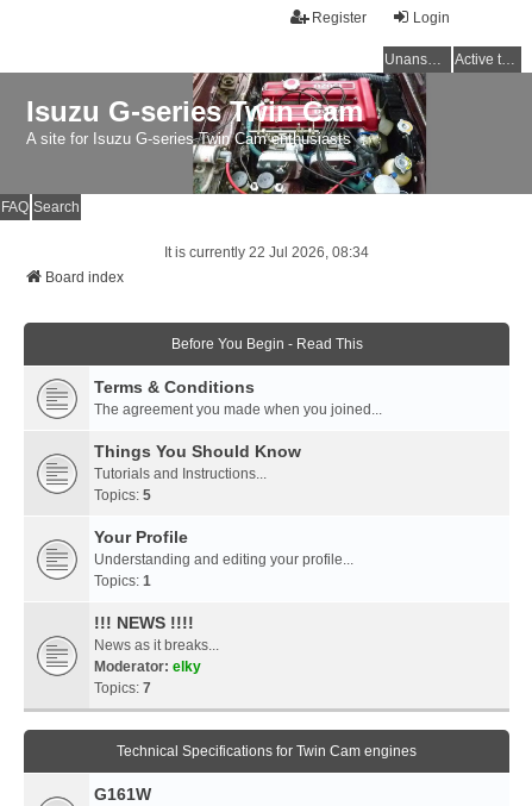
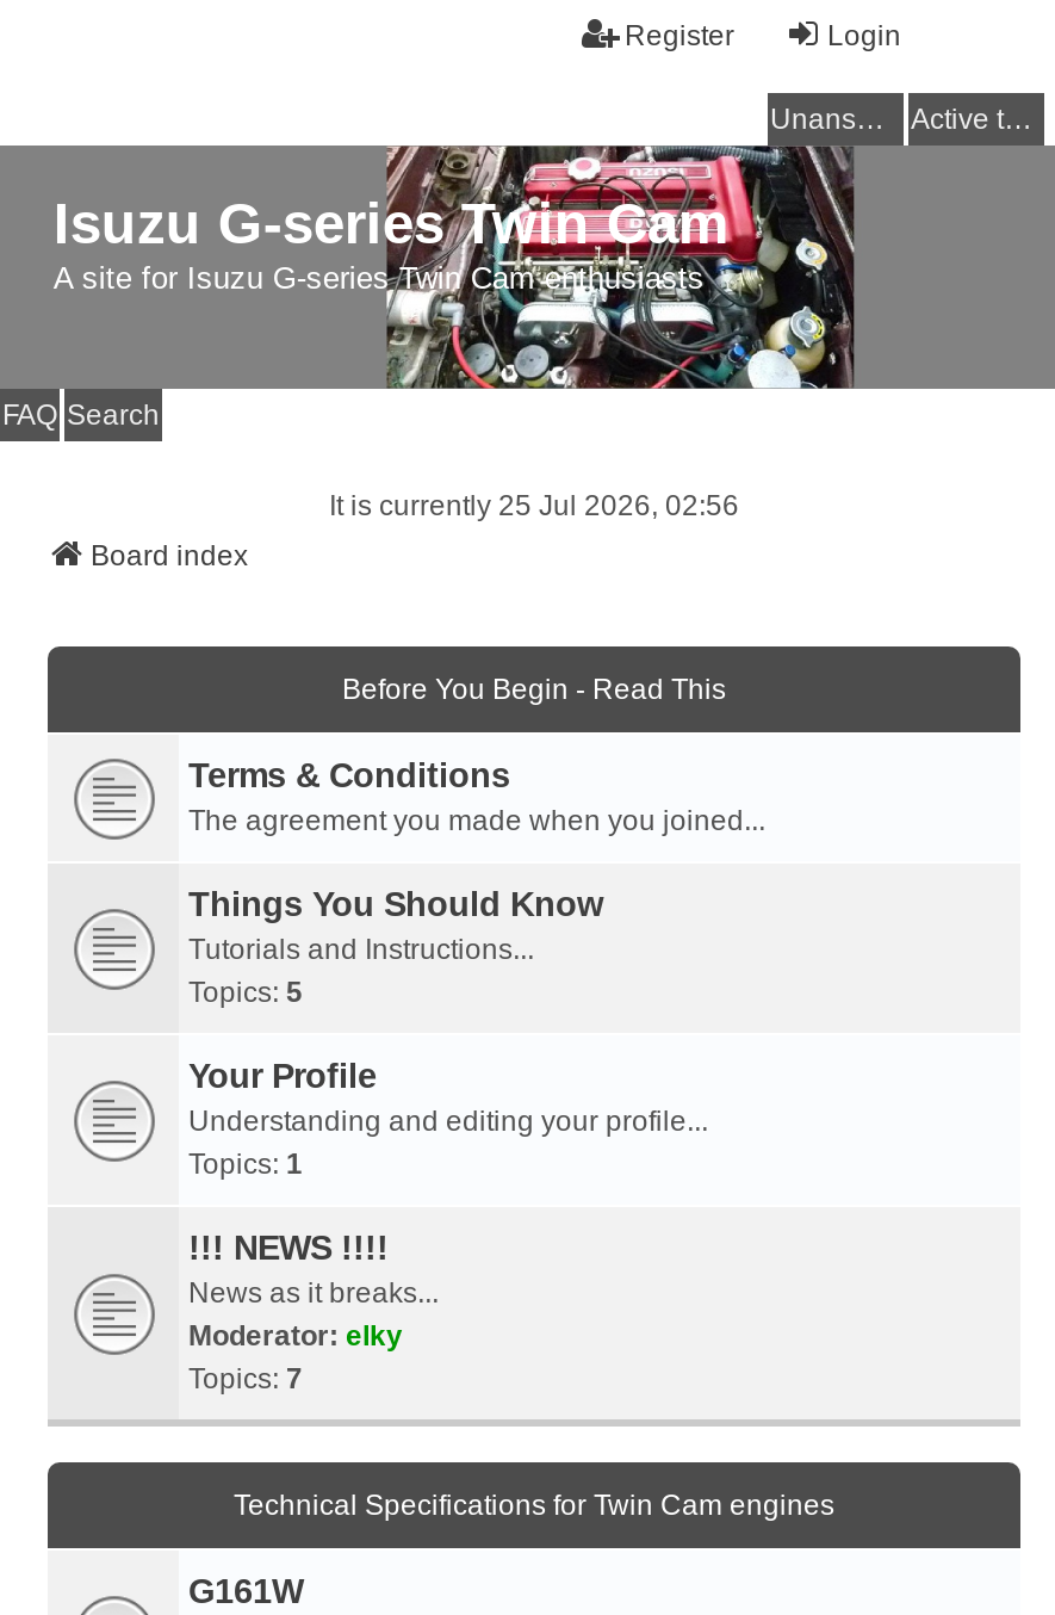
- It is currently 22 Jul 2026, 08:34
+ It is currently 25 Jul 2026, 02:56
